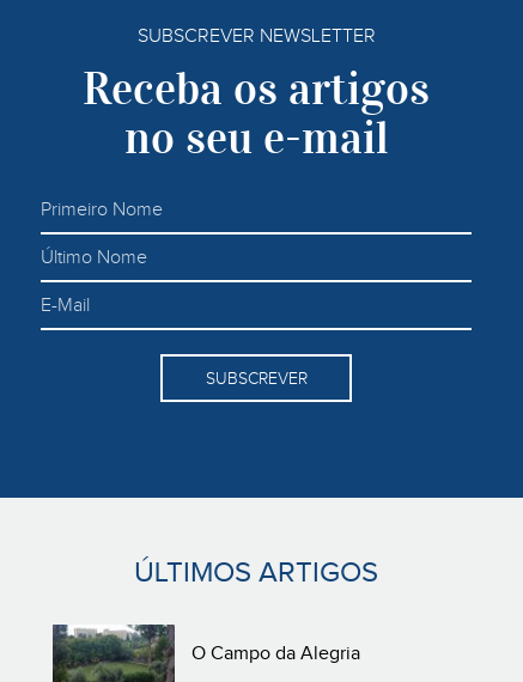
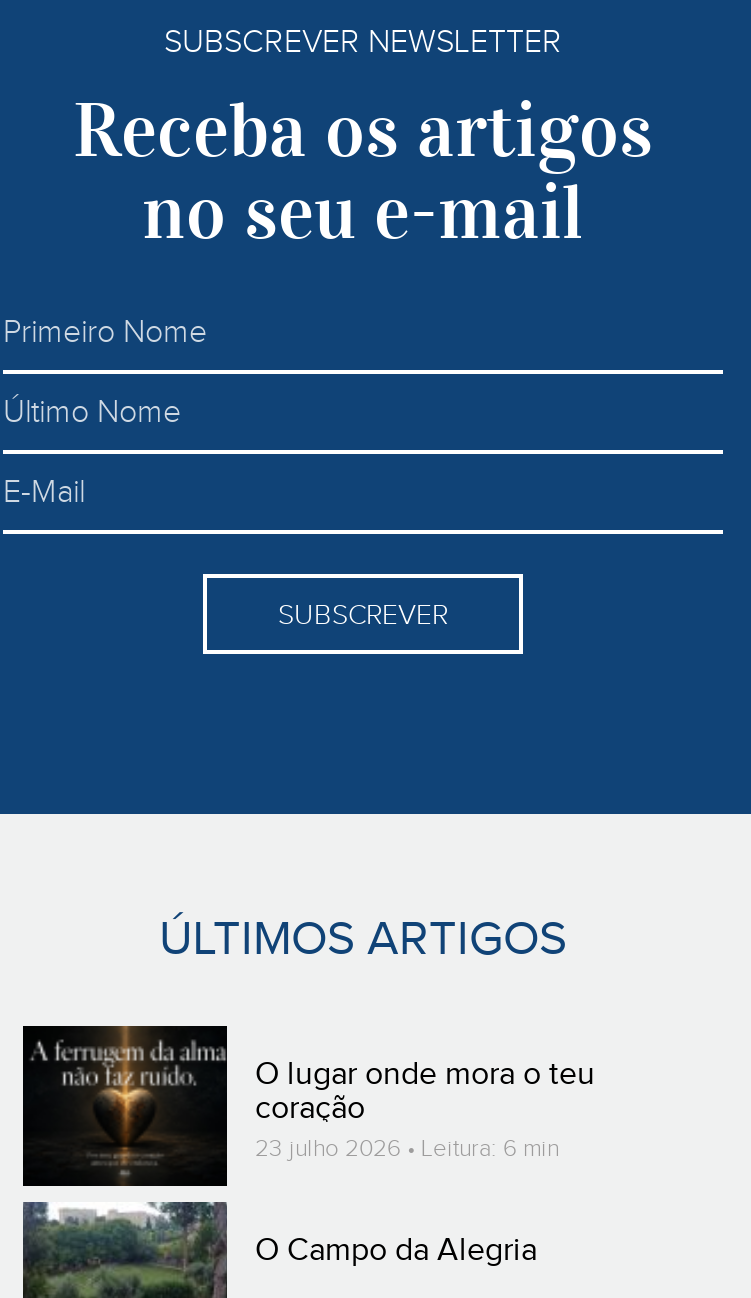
+ [image]
+ O lugar onde mora o teu
+ coração
+ 23 julho 2026 • Leitura: 6 min
